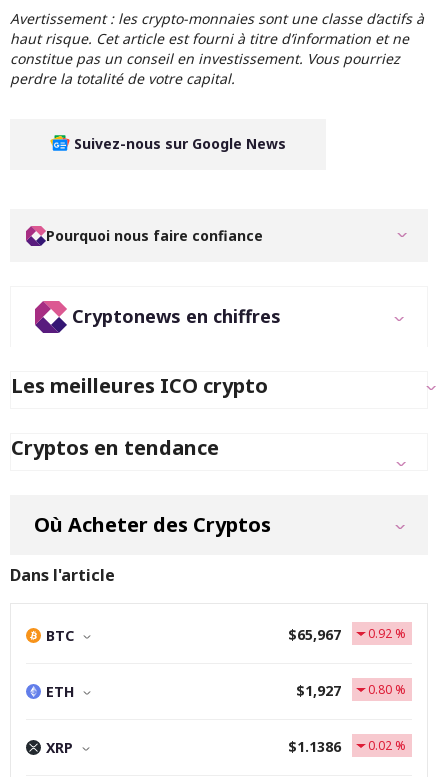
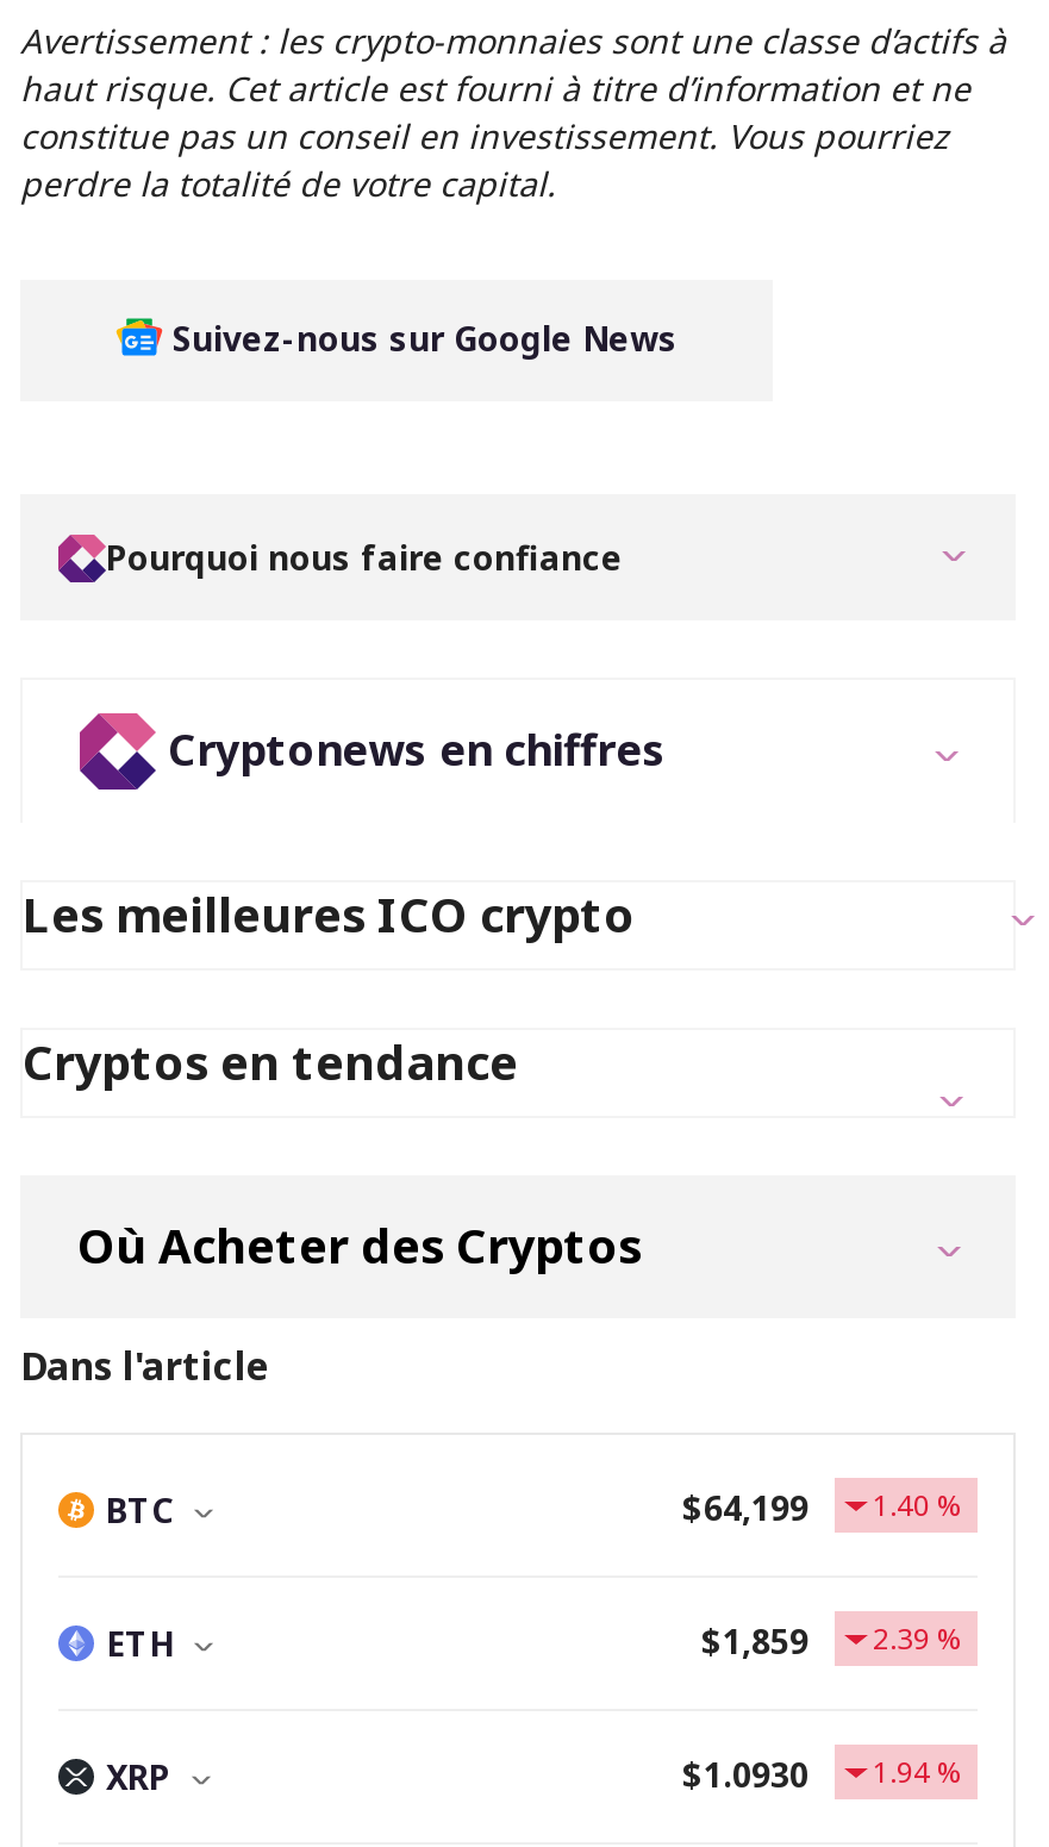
- $65,967
+ $64,199

- 0.92 %
+ 1.40 %

- $1,927
+ $1,859

- 0.80 %
+ 2.39 %

- $1.1386
+ $1.0930

- 0.02 %
+ 1.94 %
